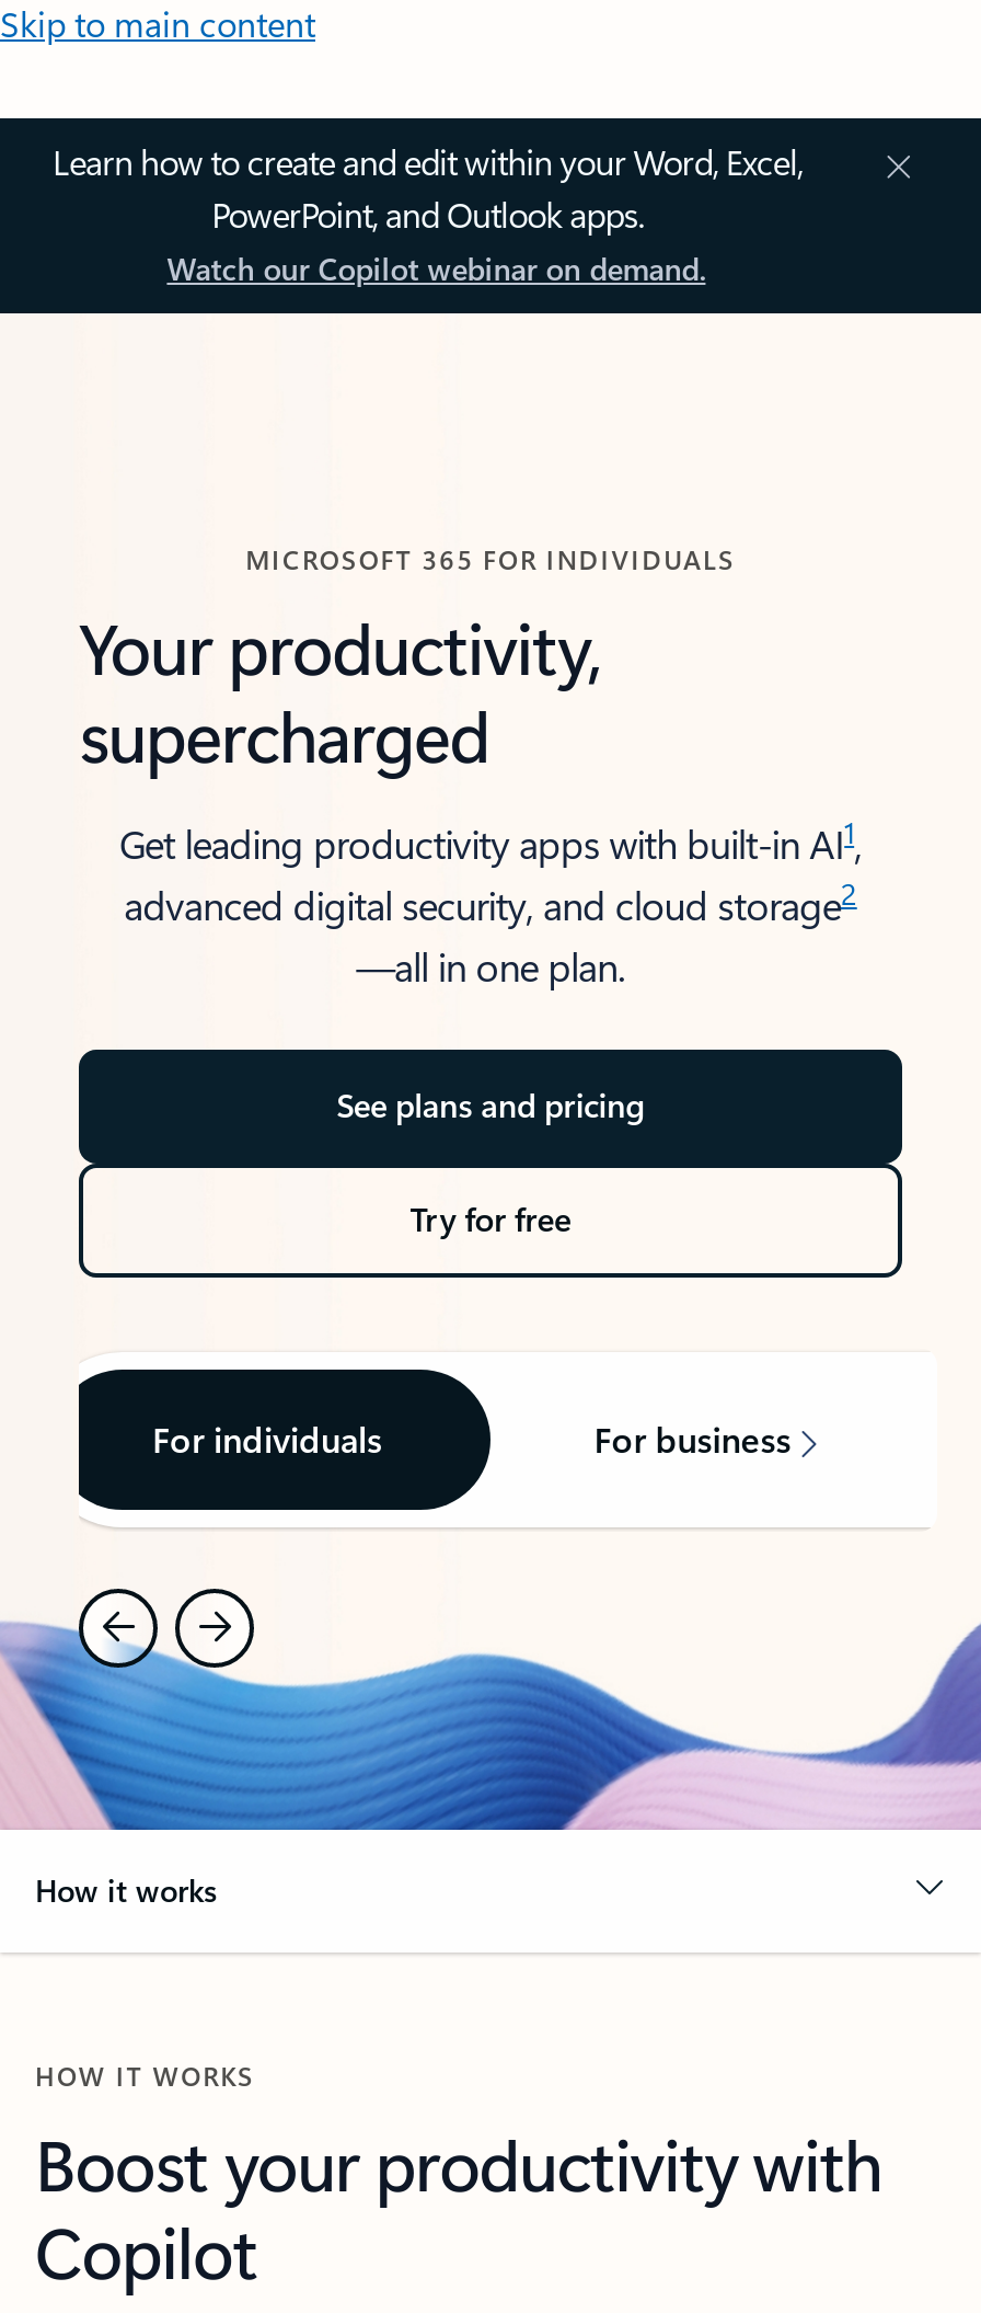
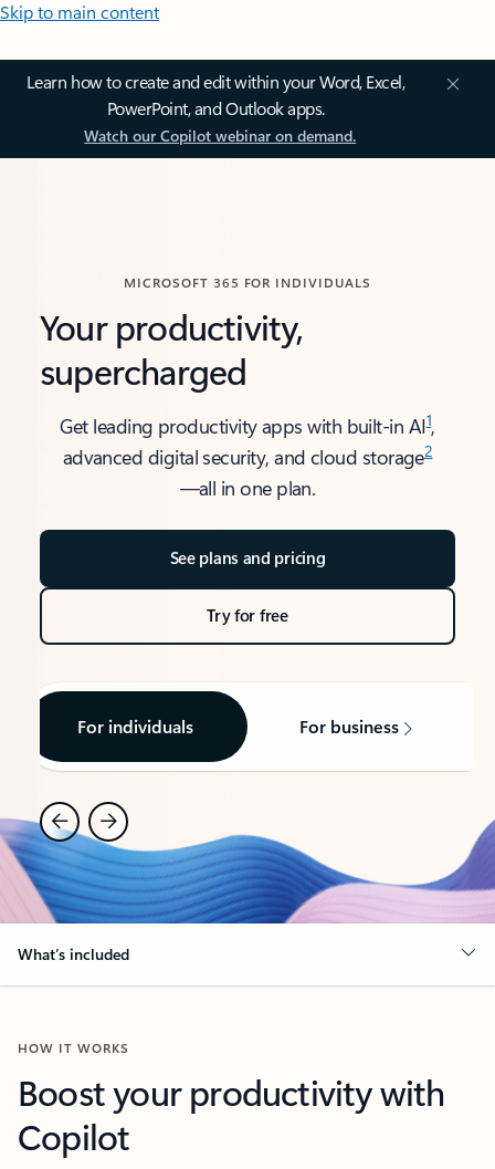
- How it works
+ What’s included
